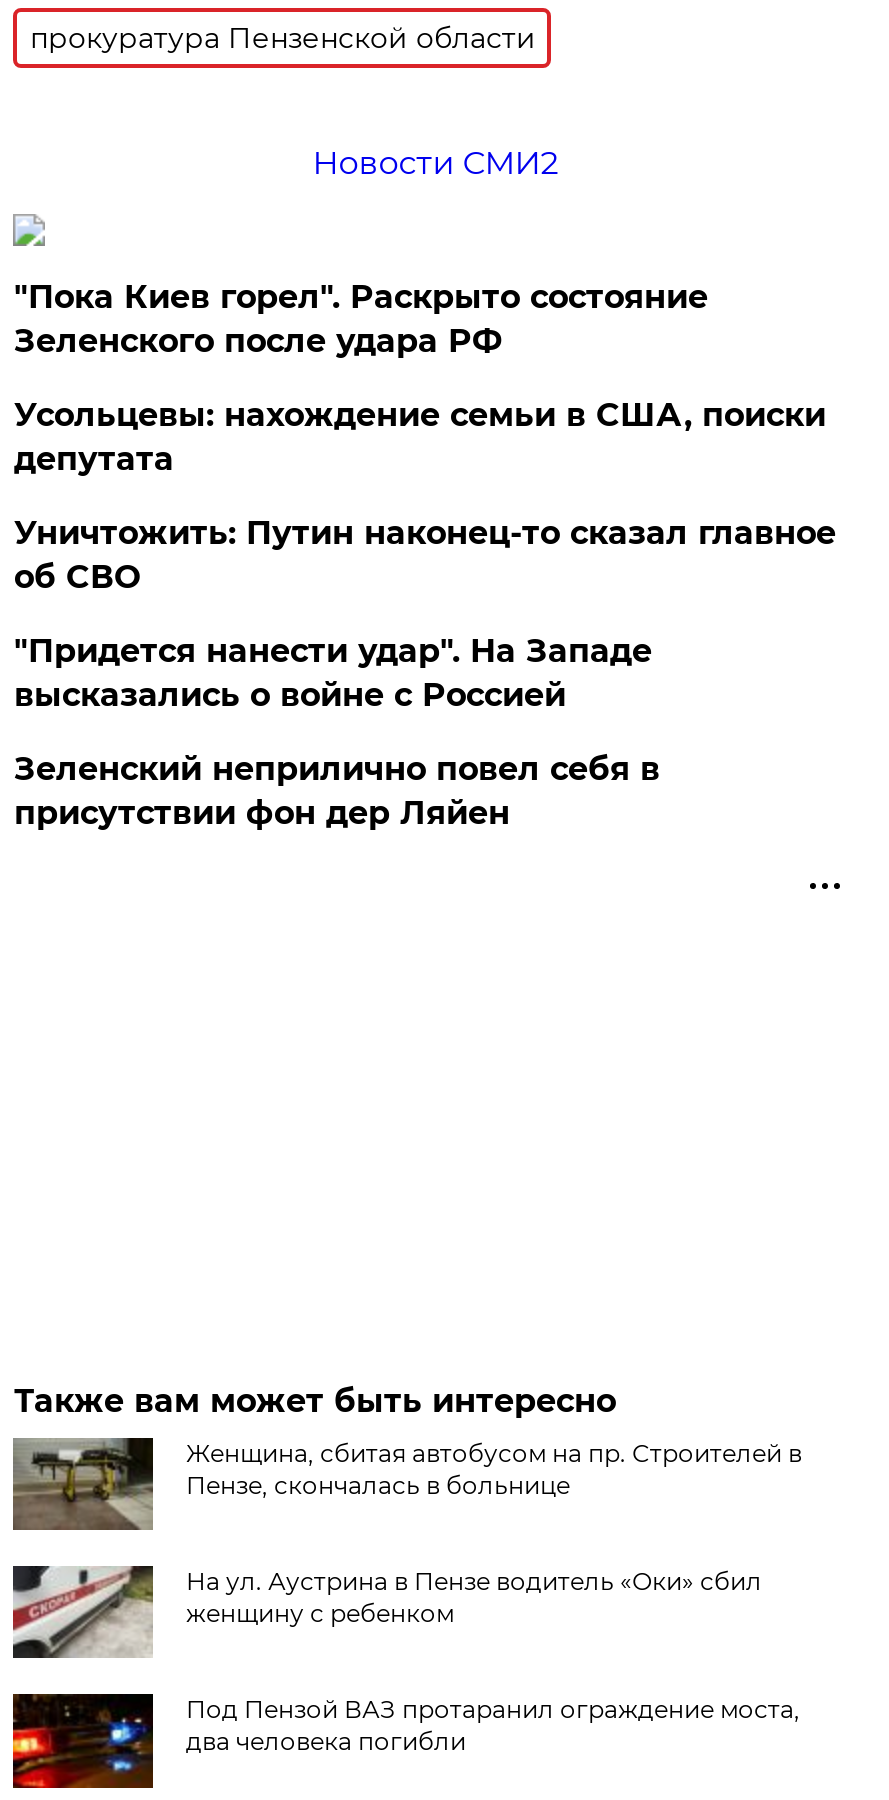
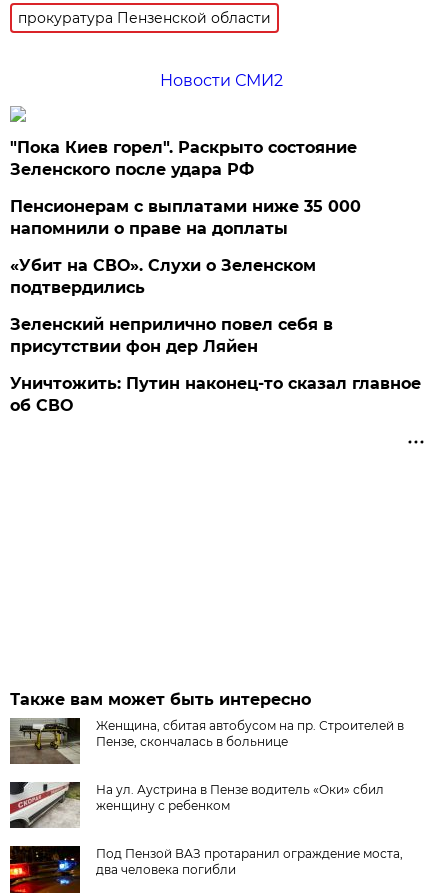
- Усольцевы: нахождение семьи в США, поиски
- депутата
- "Придется нанести удар". На Западе
- высказались о войне с Россией
+ Пенсионерам с выплатами ниже 35 000
+ напомнили о праве на доплаты
+ «Убит на СВО». Слухи о Зеленском
+ подтвердились

moved down: Уничтожить: Путин наконец-то сказал главное | об СВО

moved up: Зеленский неприлично повел cебя в | присутствии фон дер Ляйен
